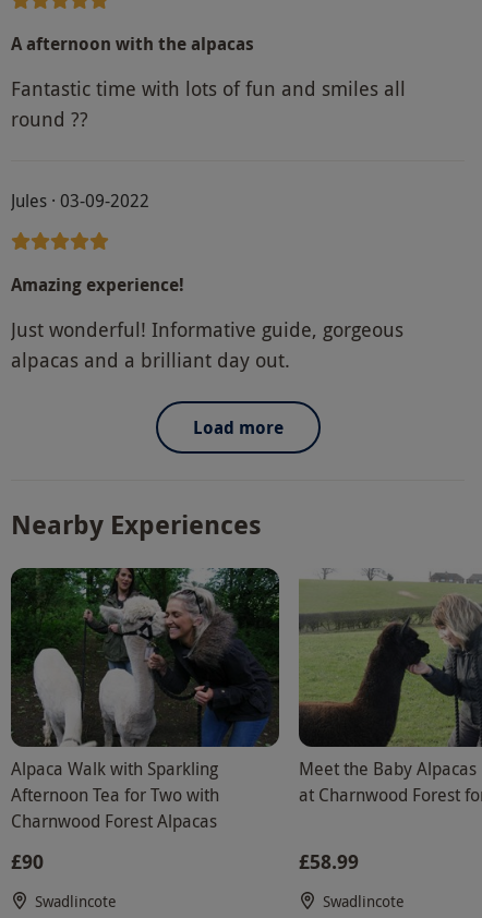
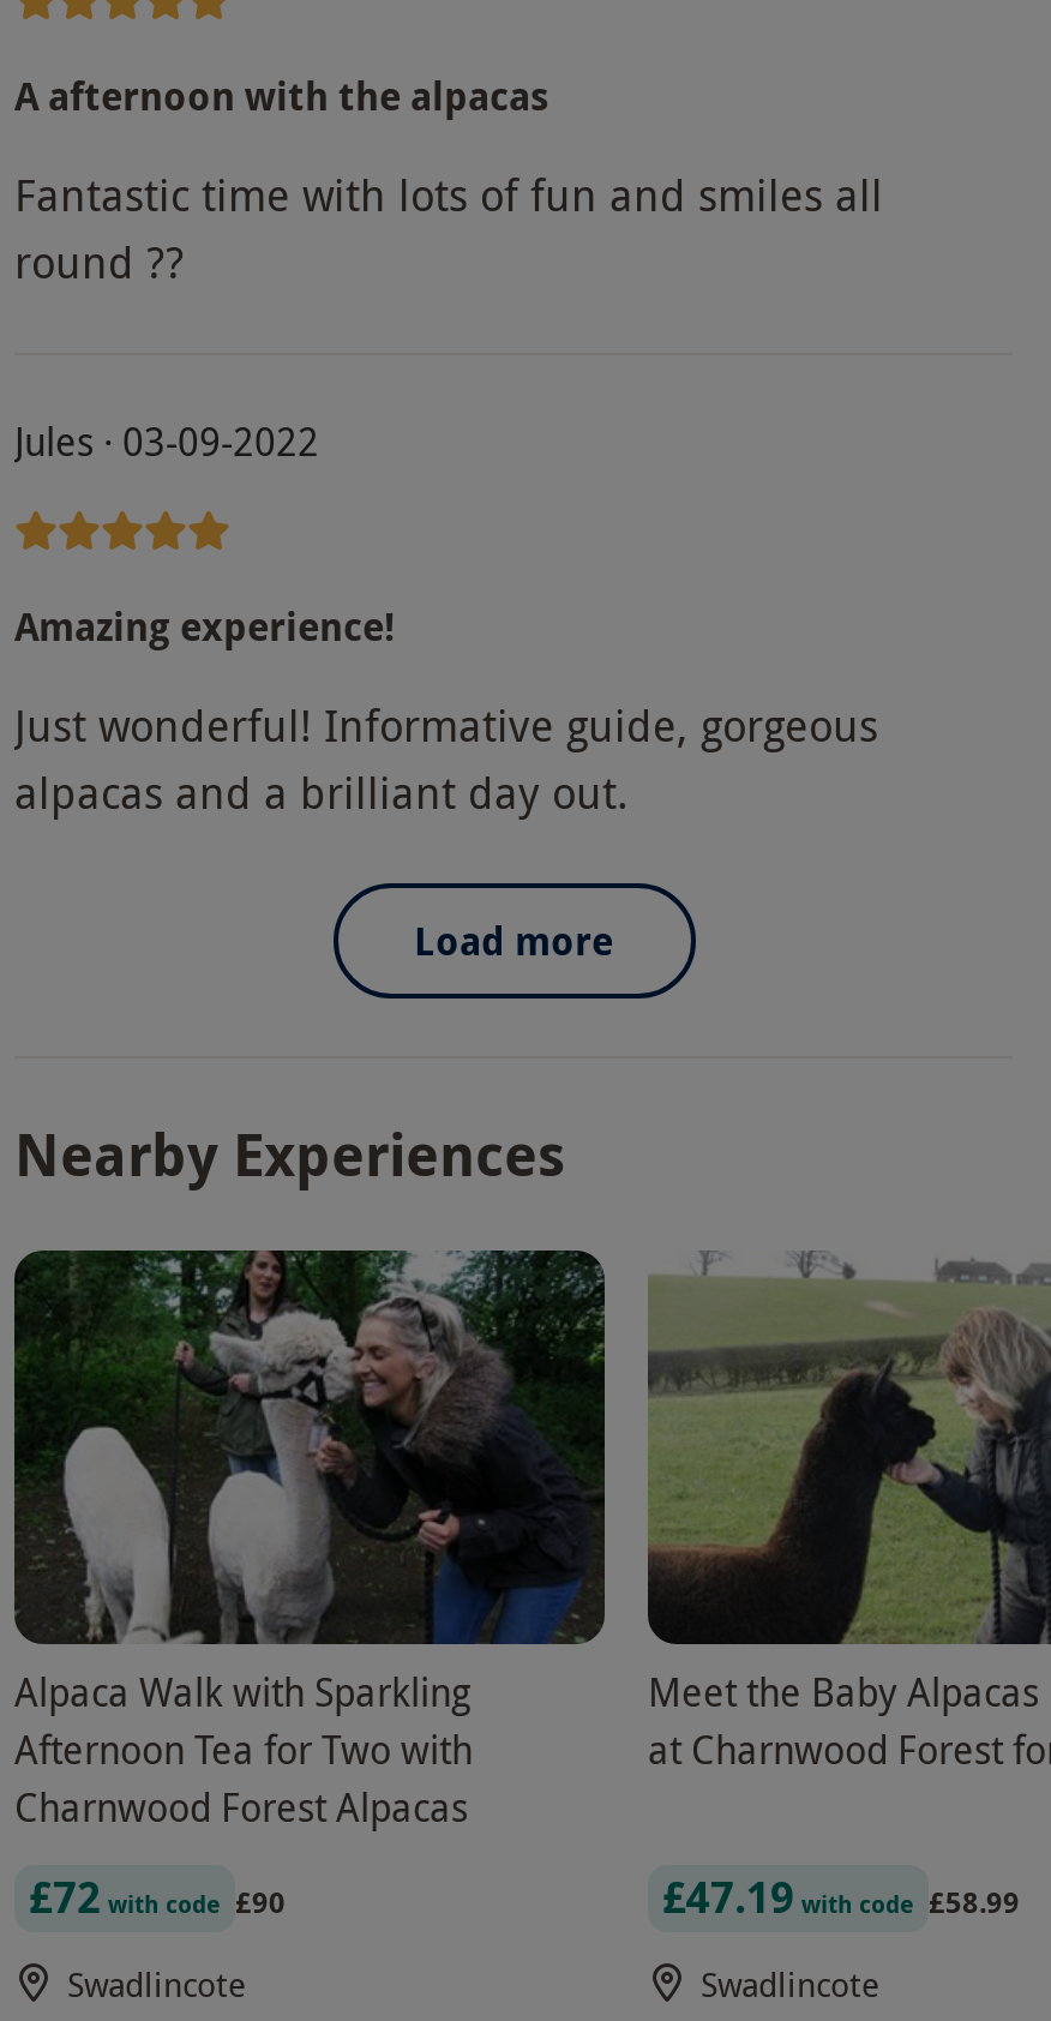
- £90
+ £72 with code £90

- £58.99
+ £47.19 with code £58.99
